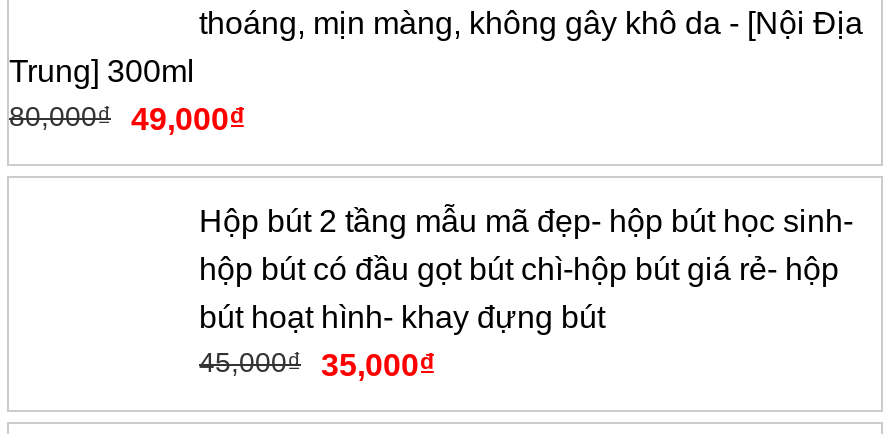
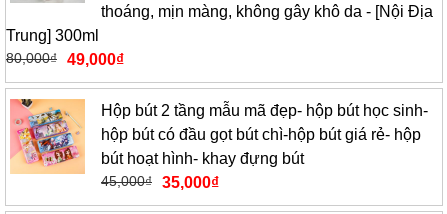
+ [image]
